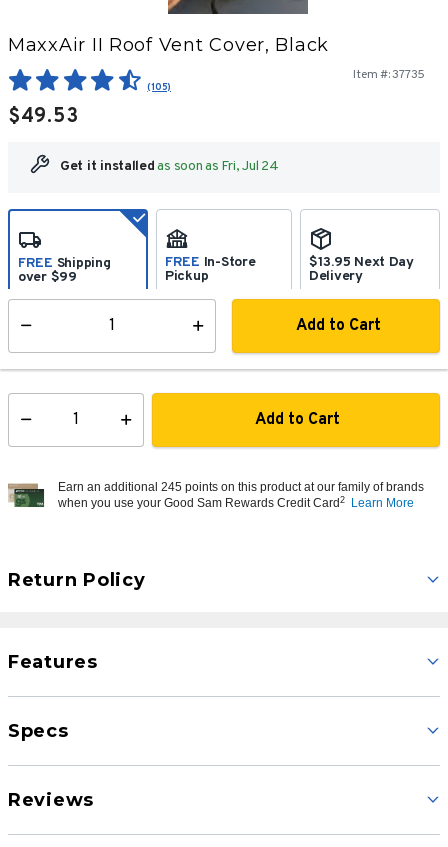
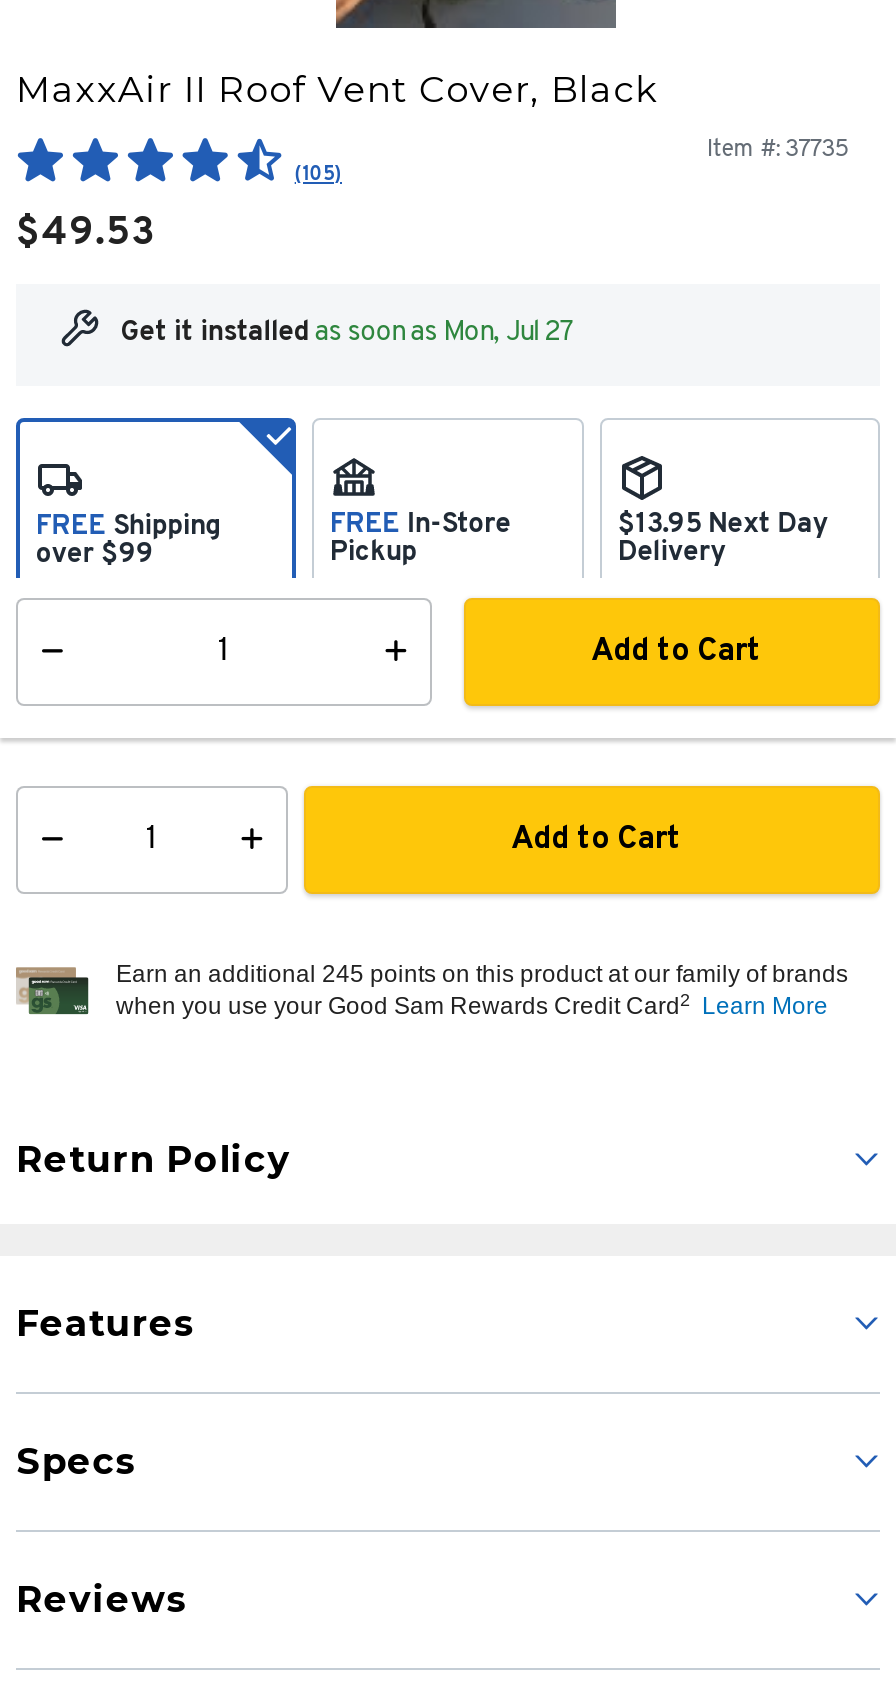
- Get it installed as soon as Fri, Jul 24
+ Get it installed as soon as Mon, Jul 27
